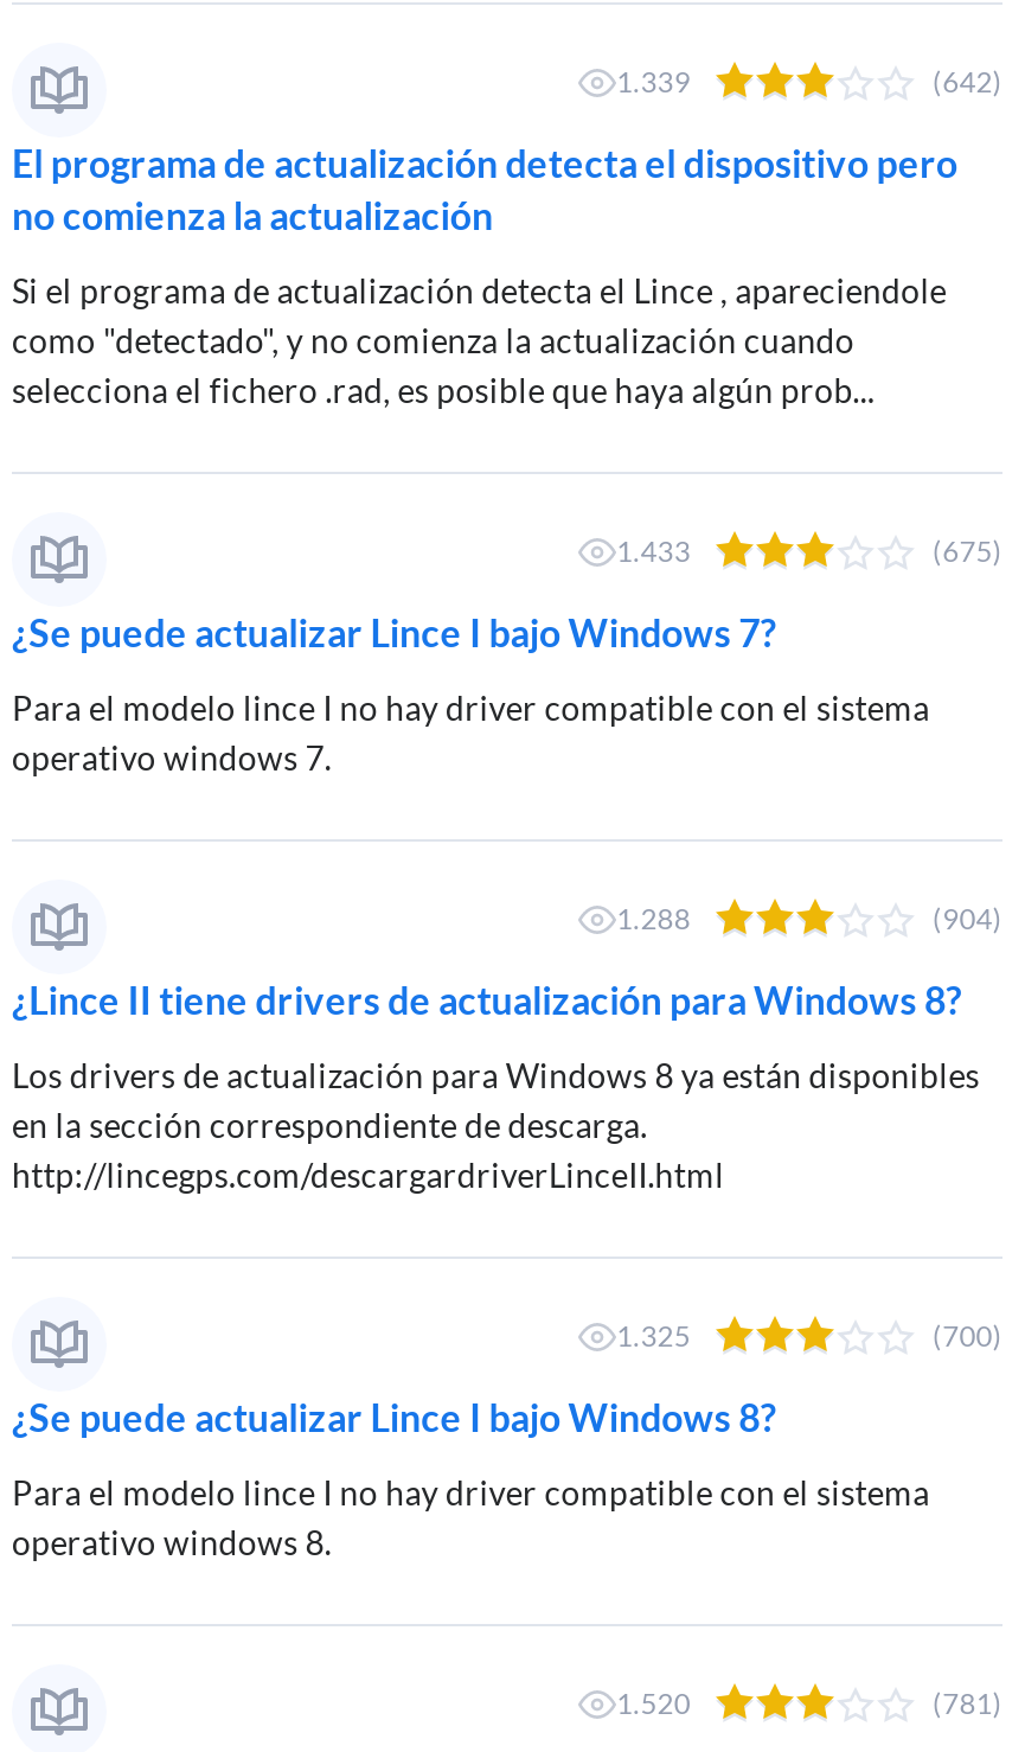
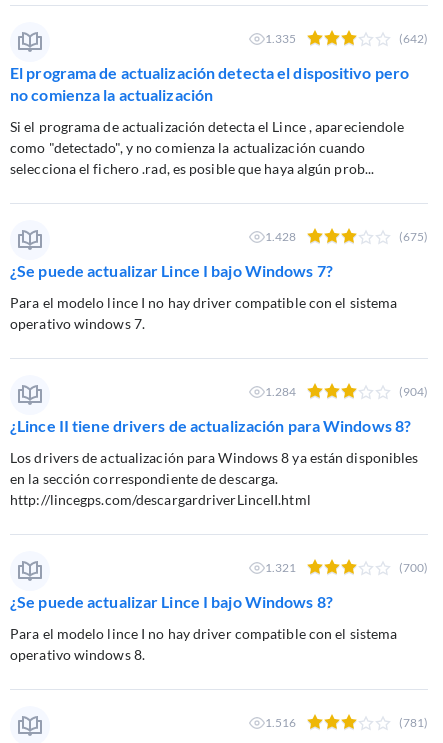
- 1.339
+ 1.335

- 1.433
+ 1.428

- 1.288
+ 1.284

- 1.325
+ 1.321

- 1.520
+ 1.516
